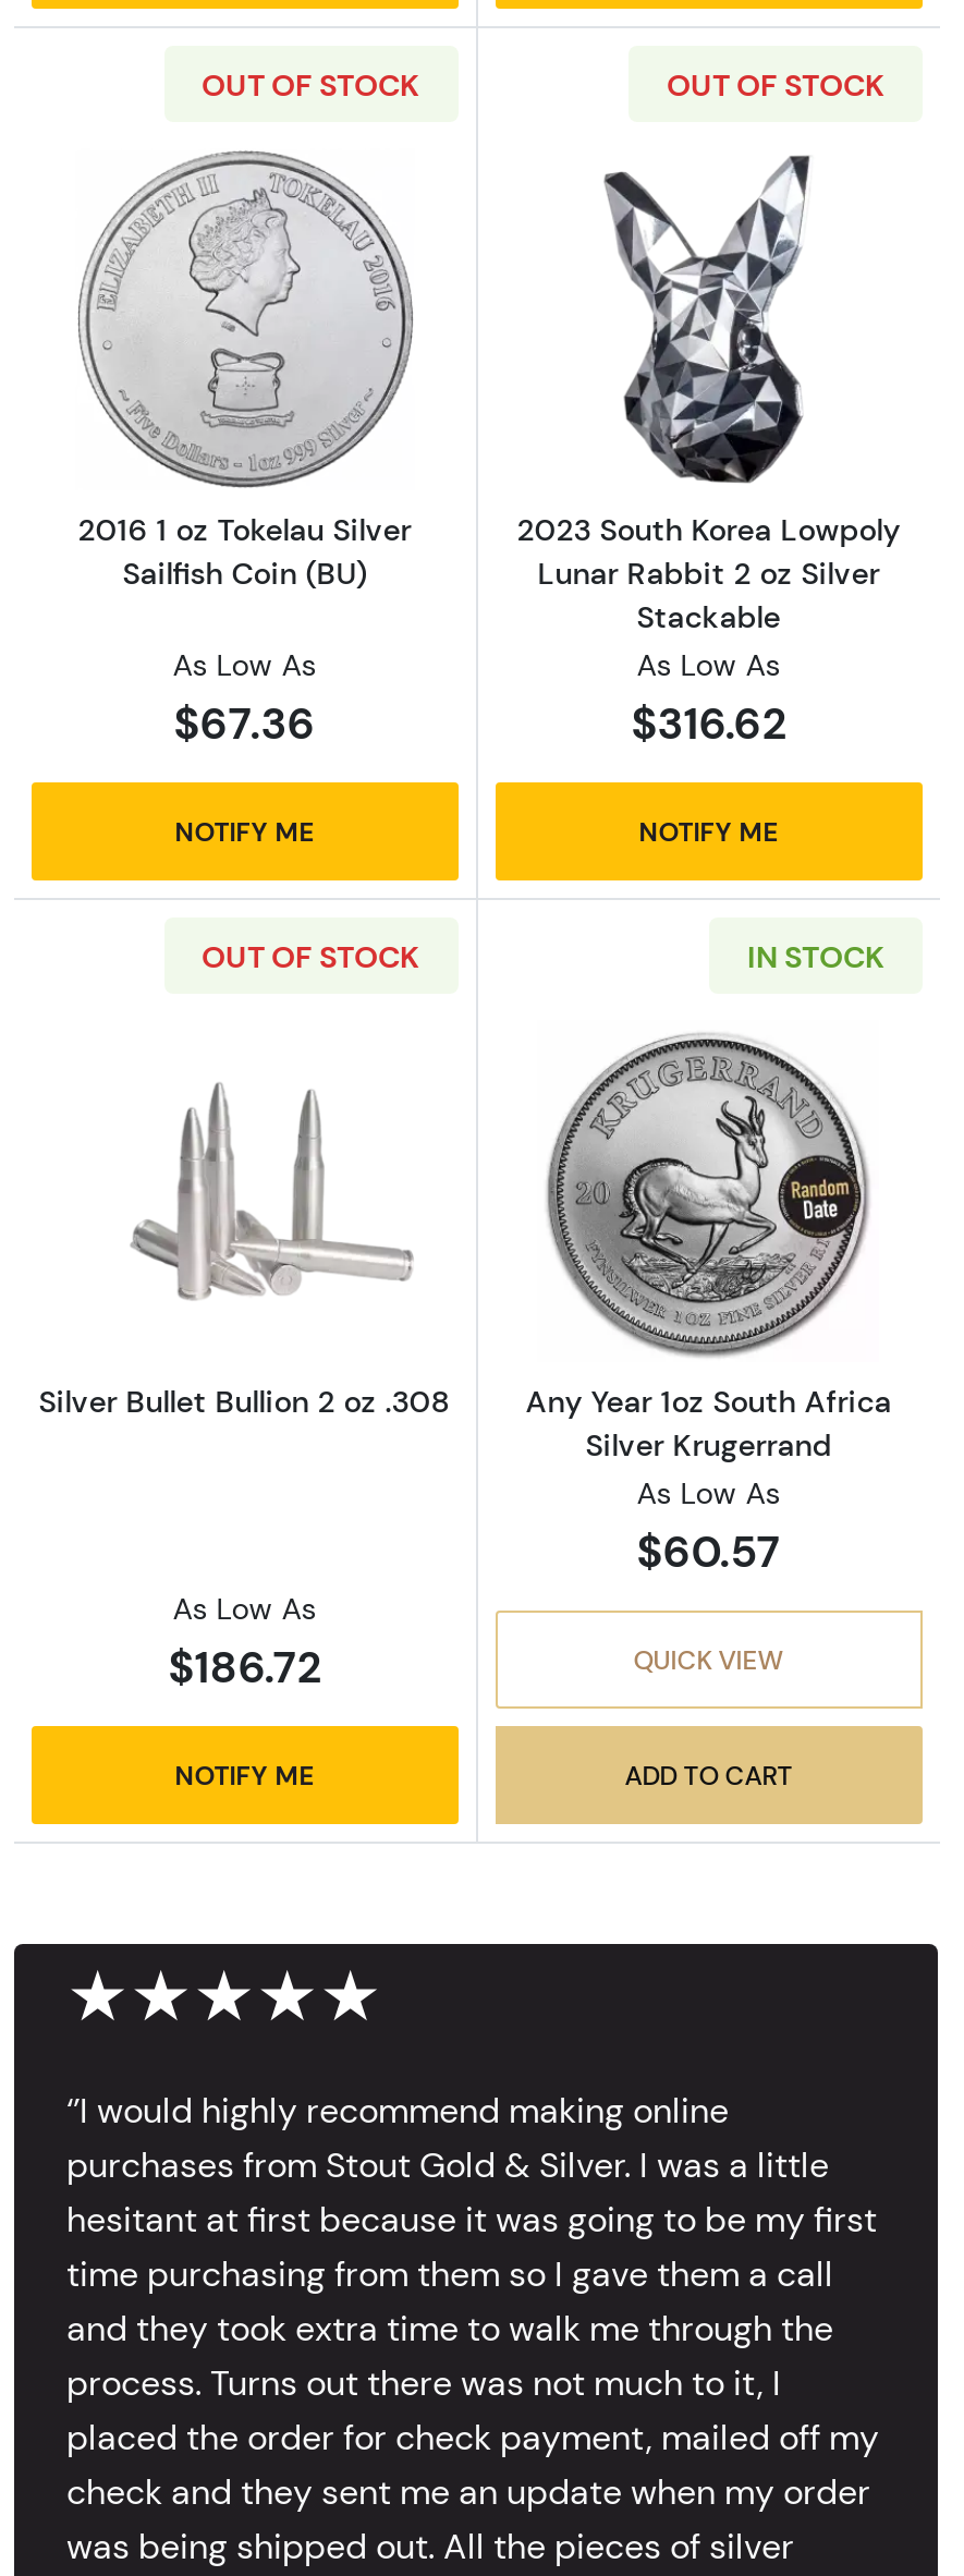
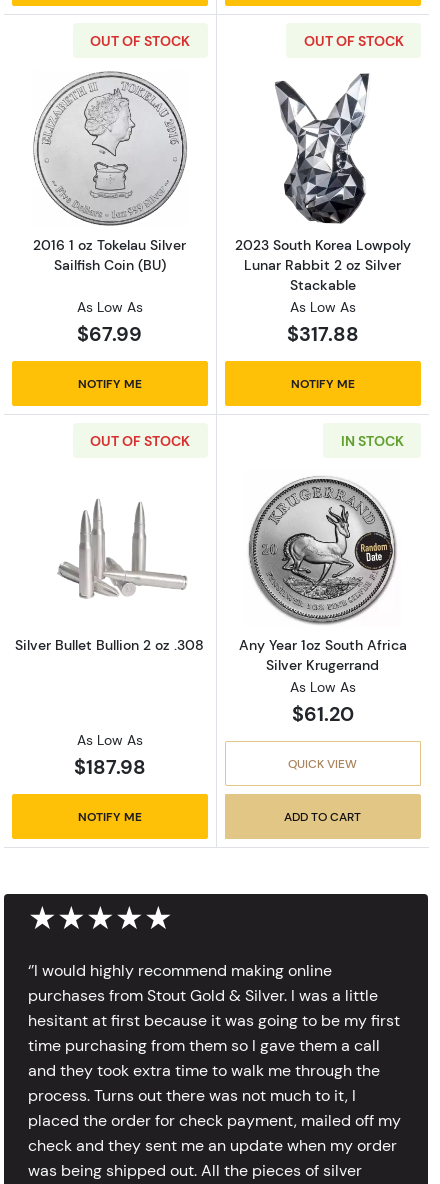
- $67.36
+ $67.99

- $316.62
+ $317.88

- $60.57
+ $61.20

- $186.72
+ $187.98
